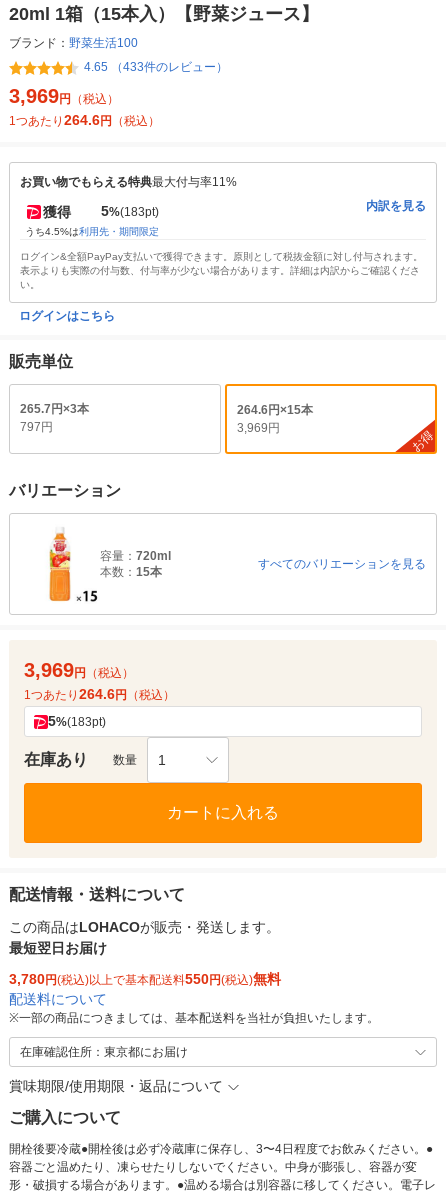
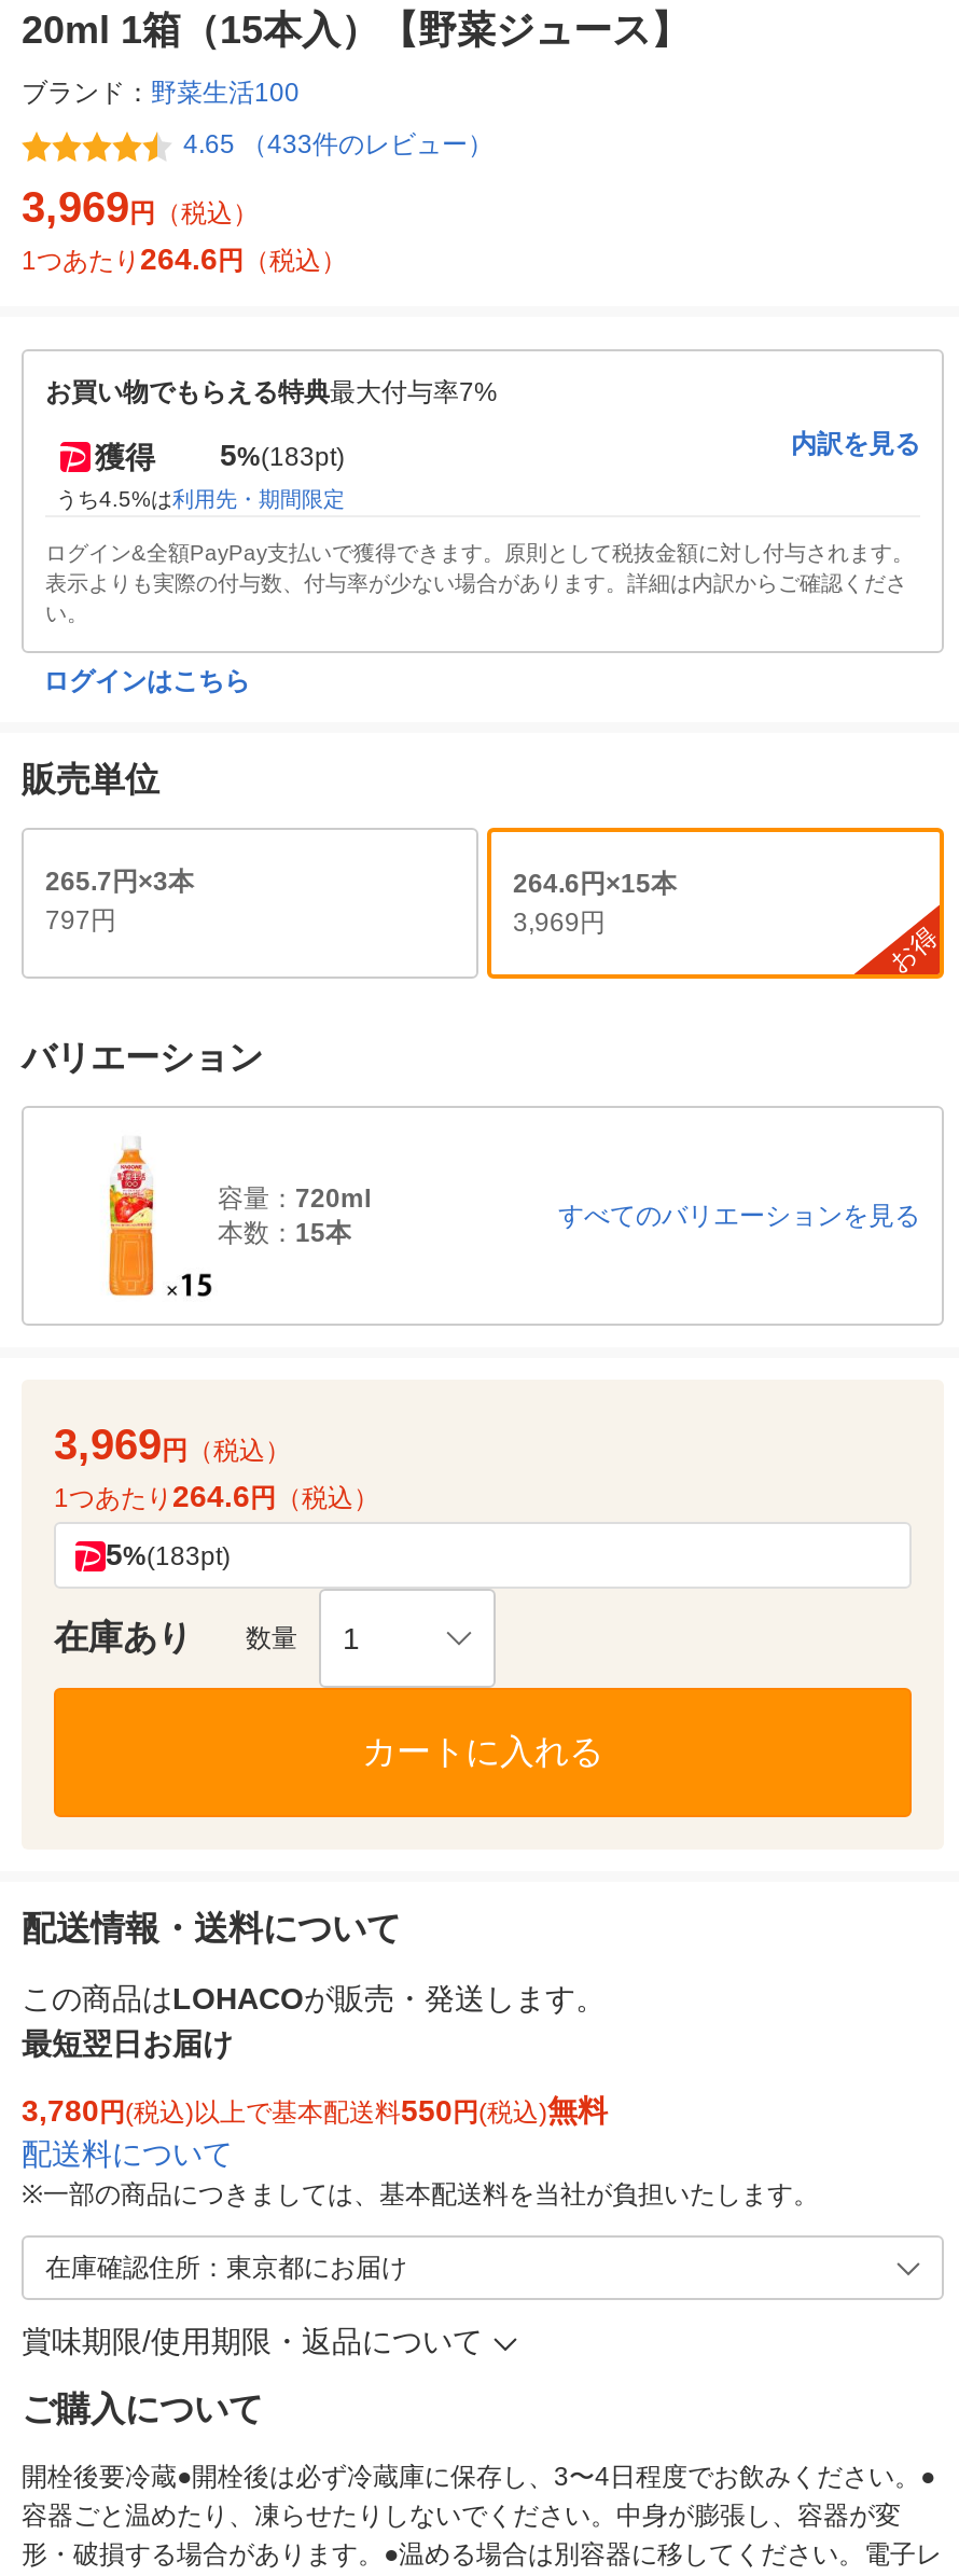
- お買い物でもらえる特典最大付与率11%
+ お買い物でもらえる特典最大付与率7%
